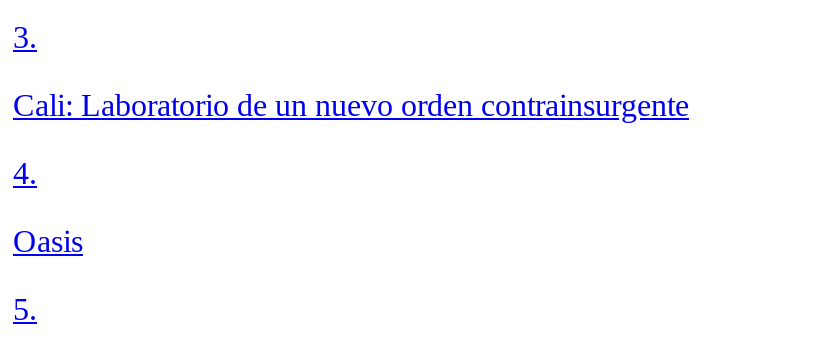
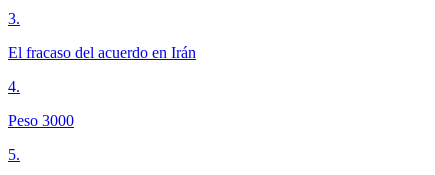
- Cali: Laboratorio de un nuevo orden contrainsurgente
+ El fracaso del acuerdo en Irán

- Oasis
+ Peso 3000
